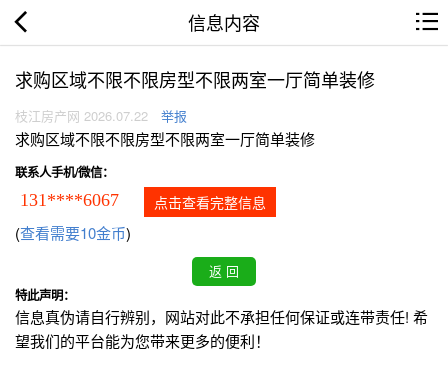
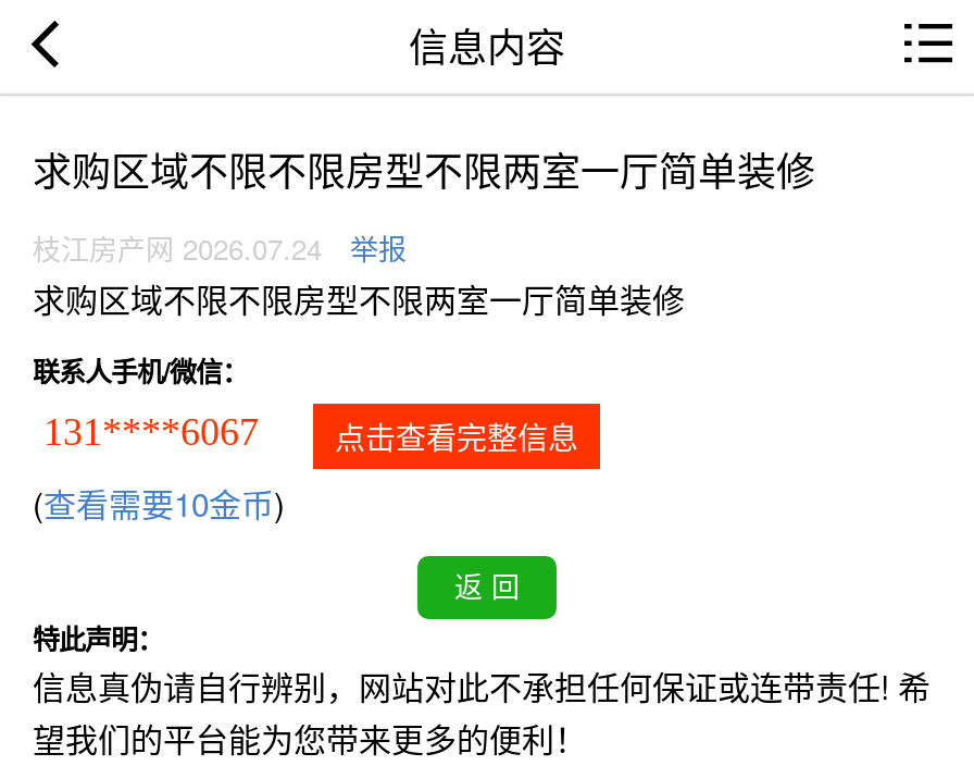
- 枝江房产网 2026.07.22 举报
+ 枝江房产网 2026.07.24 举报
